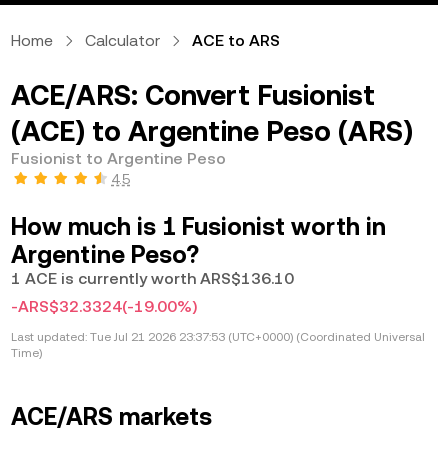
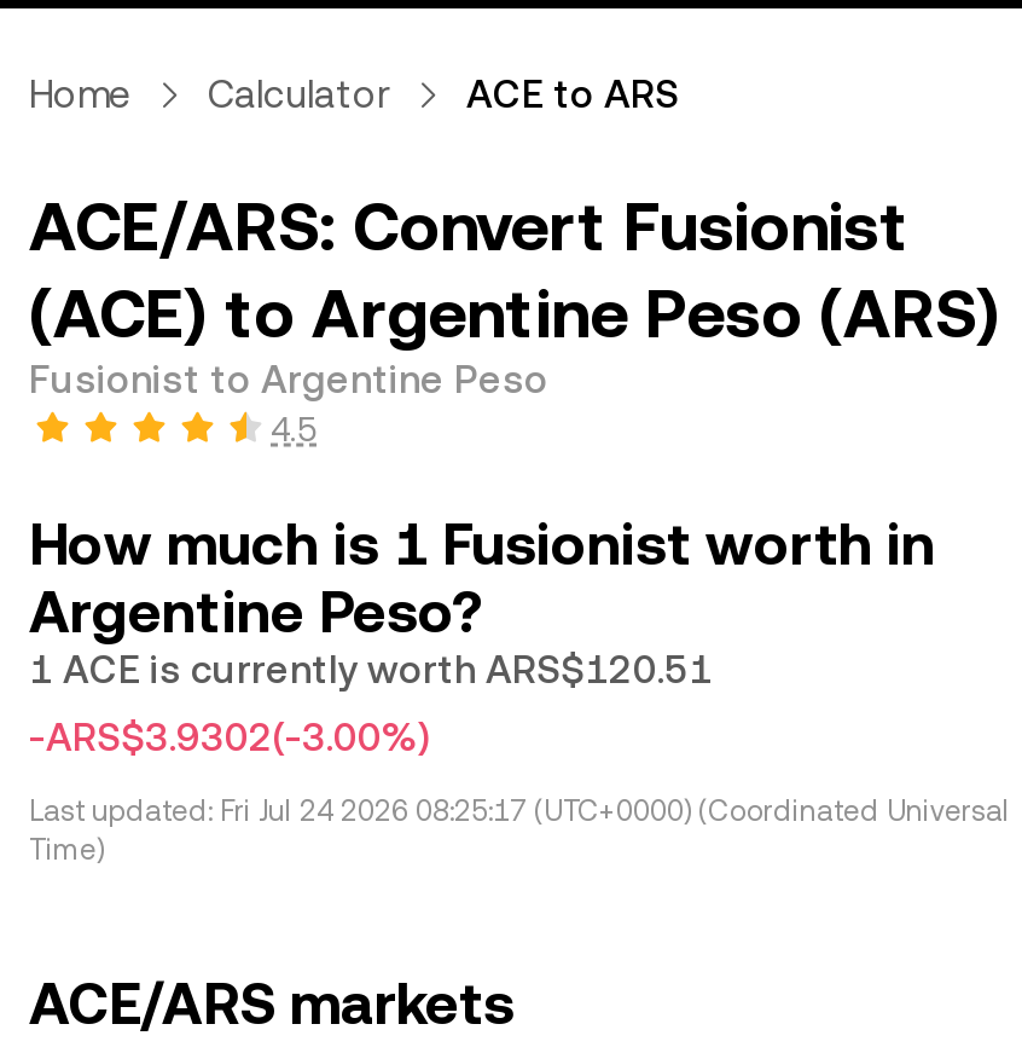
- 1 ACE is currently worth ARS$136.10
+ 1 ACE is currently worth ARS$120.51

- -ARS$32.3324(-19.00%)
+ -ARS$3.9302(-3.00%)

- Last updated: Tue Jul 21 2026 23:37:53 (UTC+0000) (Coordinated Universal
+ Last updated: Fri Jul 24 2026 08:25:17 (UTC+0000) (Coordinated Universal
